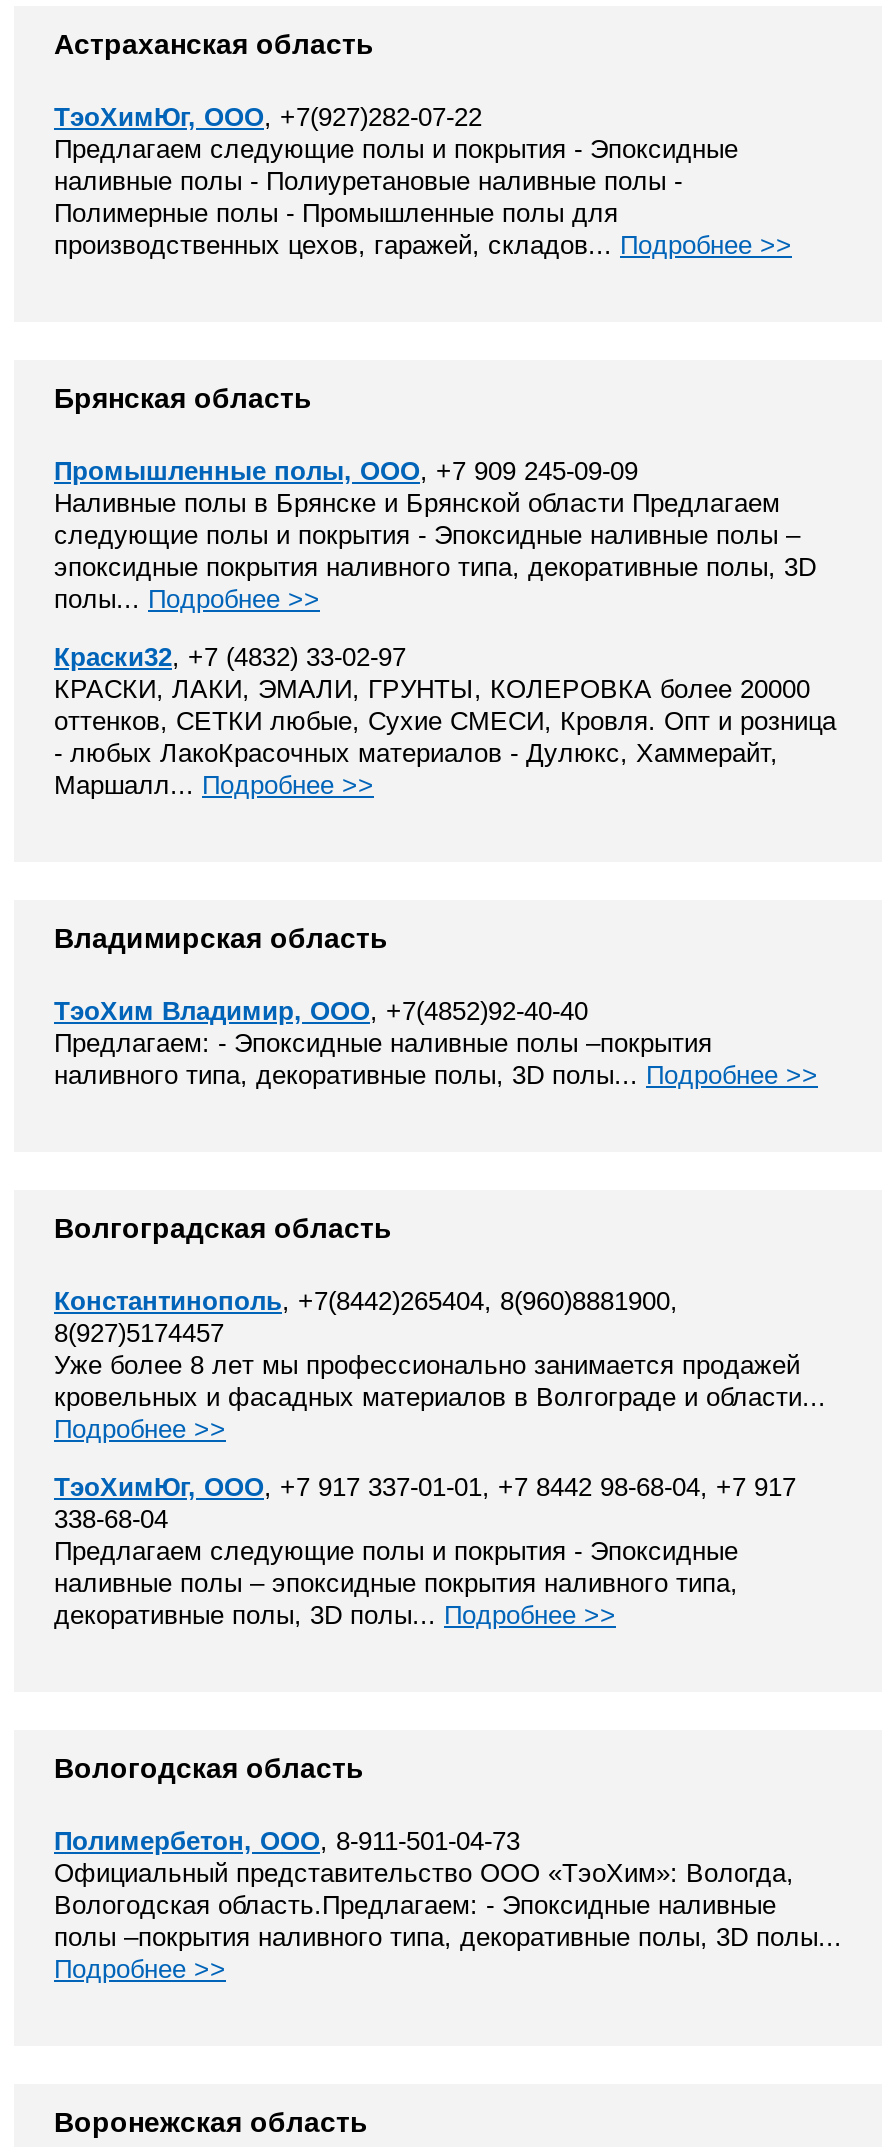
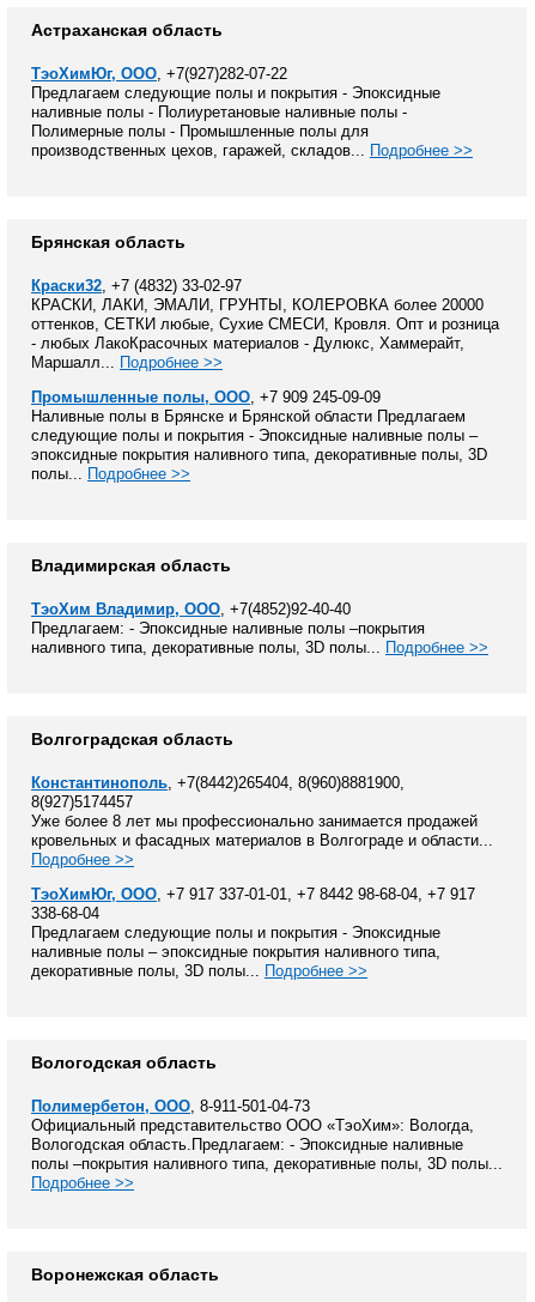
moved down: Промышленные полы, ООО, +7 909 245-09-09 | Наливные полы в Брянске и Брянской области Предлагаем | следующие полы и покрытия - Эпоксидные наливные полы – | эпоксидные покрытия наливного типа, декоративные полы, 3D | полы... Подробнее >>

moved up: Краски32, +7 (4832) 33-02-97 | КРАСКИ, ЛАКИ, ЭМАЛИ, ГРУНТЫ, КОЛЕРОВКА более 20000 | оттенков, СЕТКИ любые, Сухие СМЕСИ, Кровля. Опт и розница | - любых ЛакоКрасочных материалов - Дулюкс, Хаммерайт, | Маршалл... Подробнее >>
